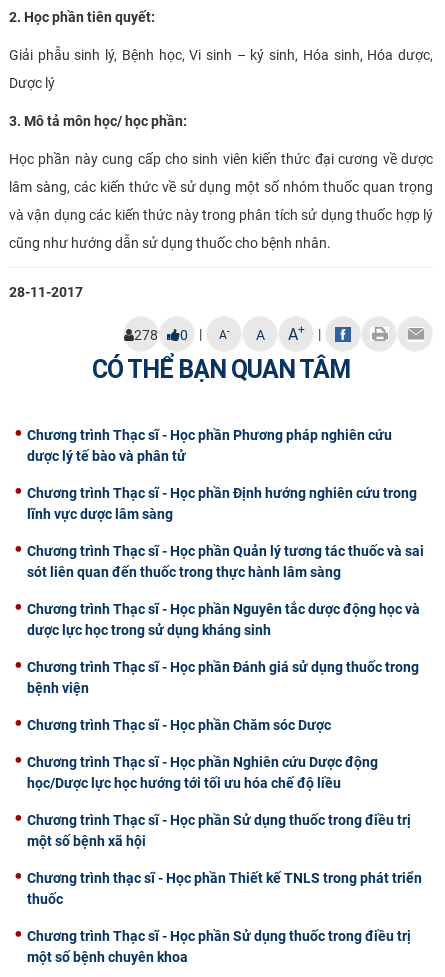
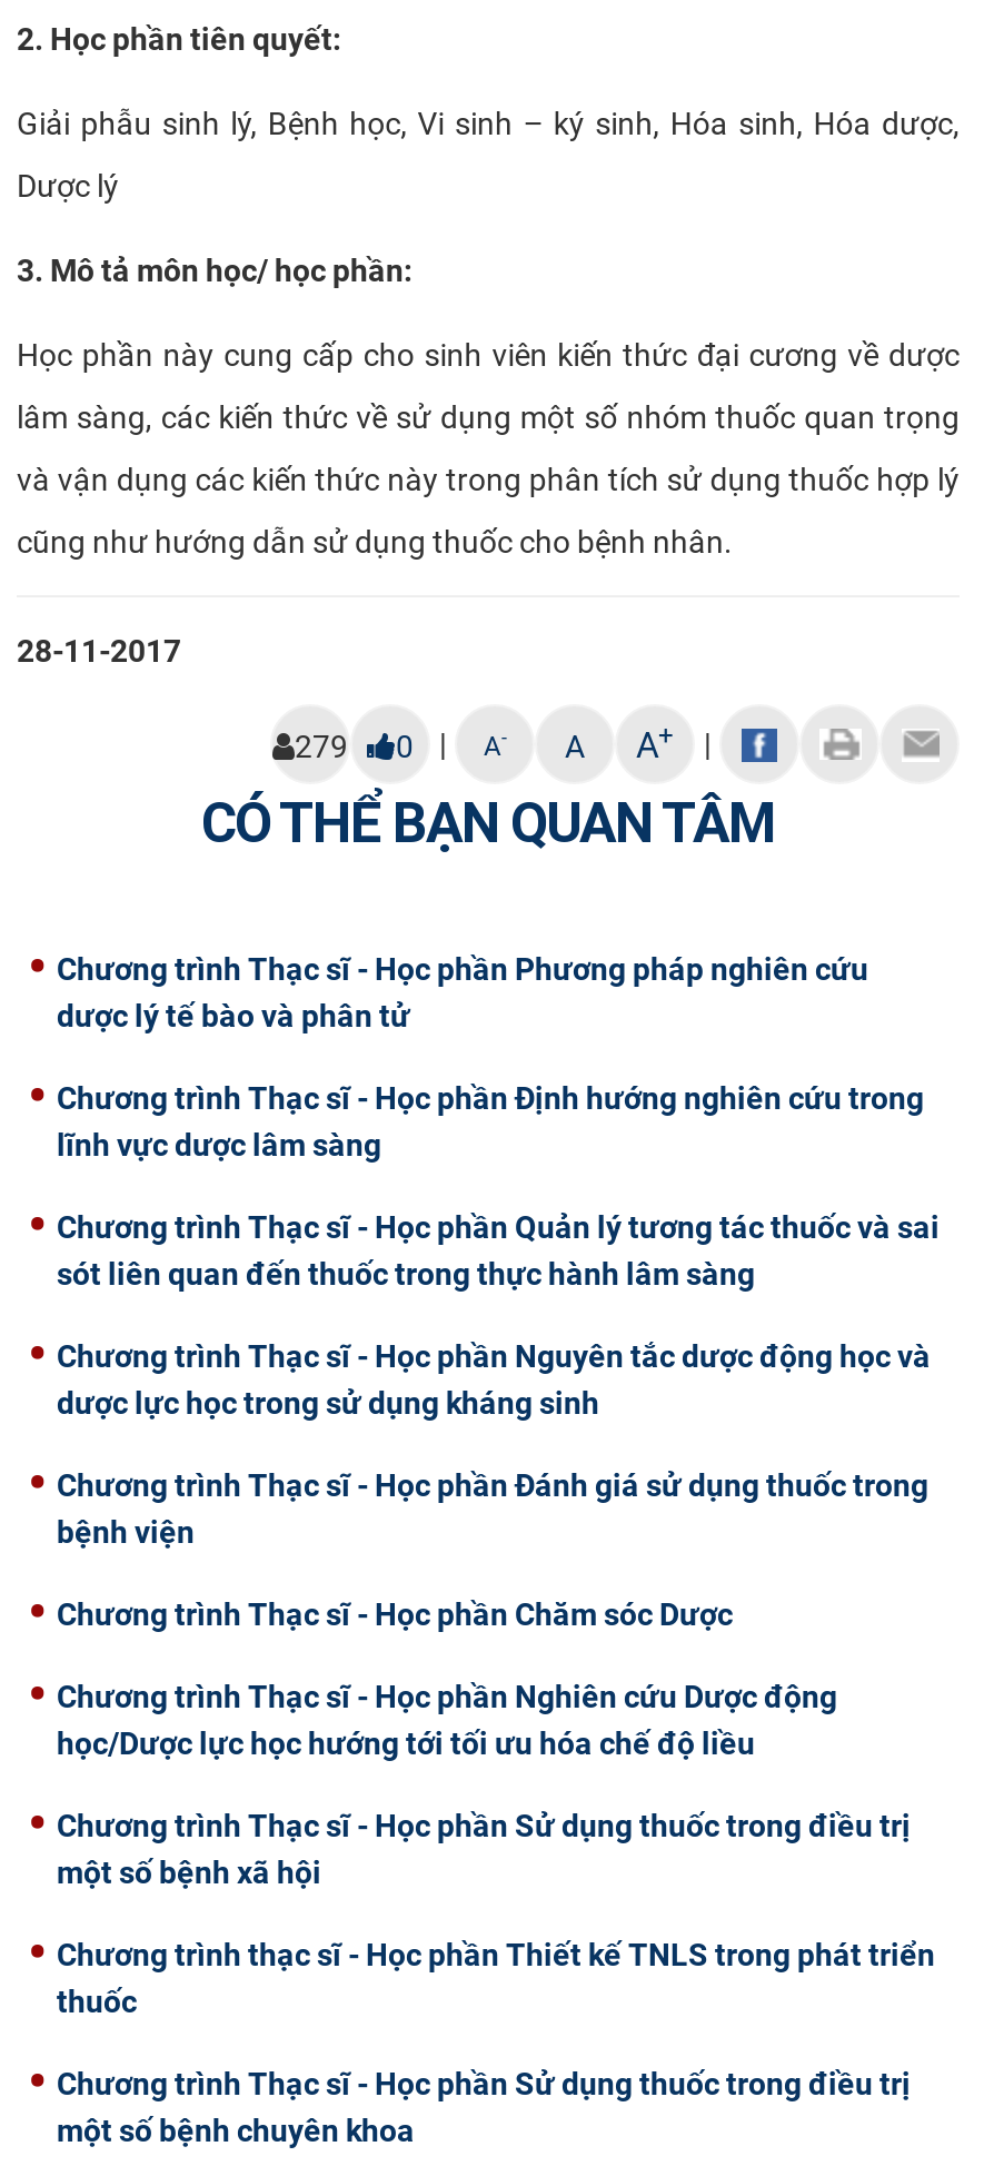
- 278
+ 279
